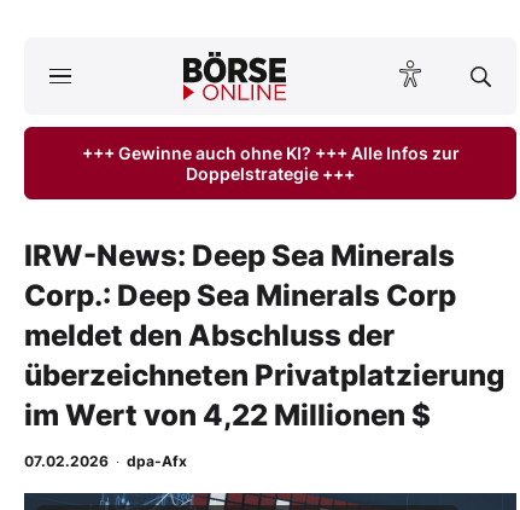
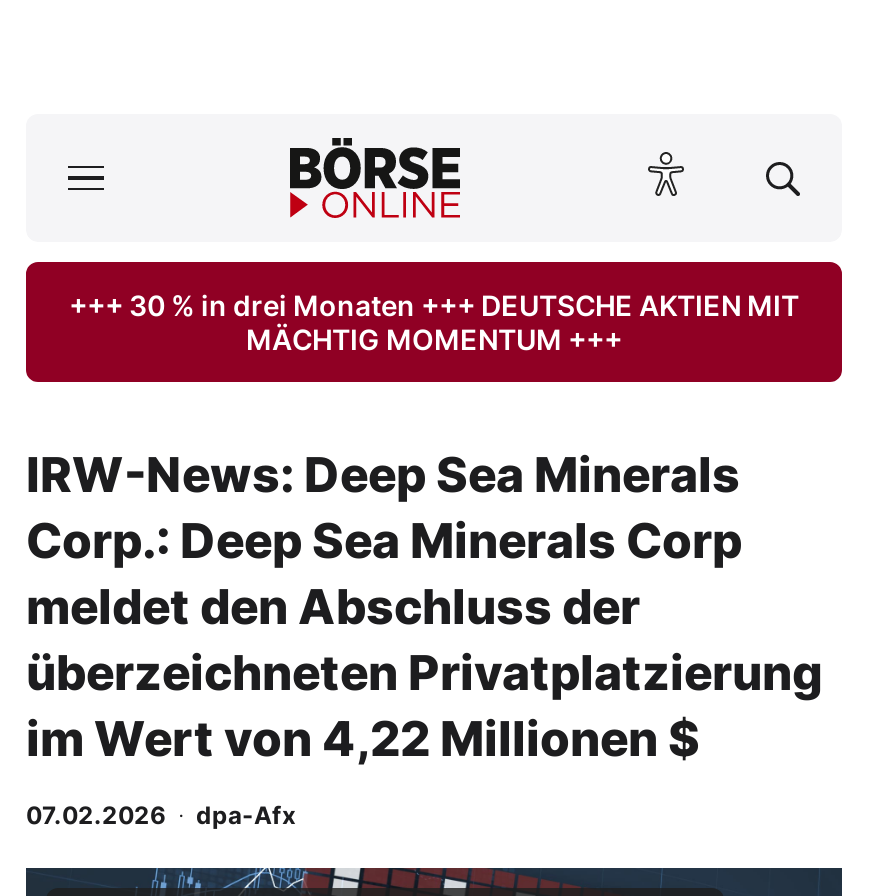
- +++ Gewinne auch ohne KI? +++ Alle Infos zur
- Doppelstrategie +++
+ +++ 30 % in drei Monaten +++ DEUTSCHE AKTIEN MIT
+ MÄCHTIG MOMENTUM +++
